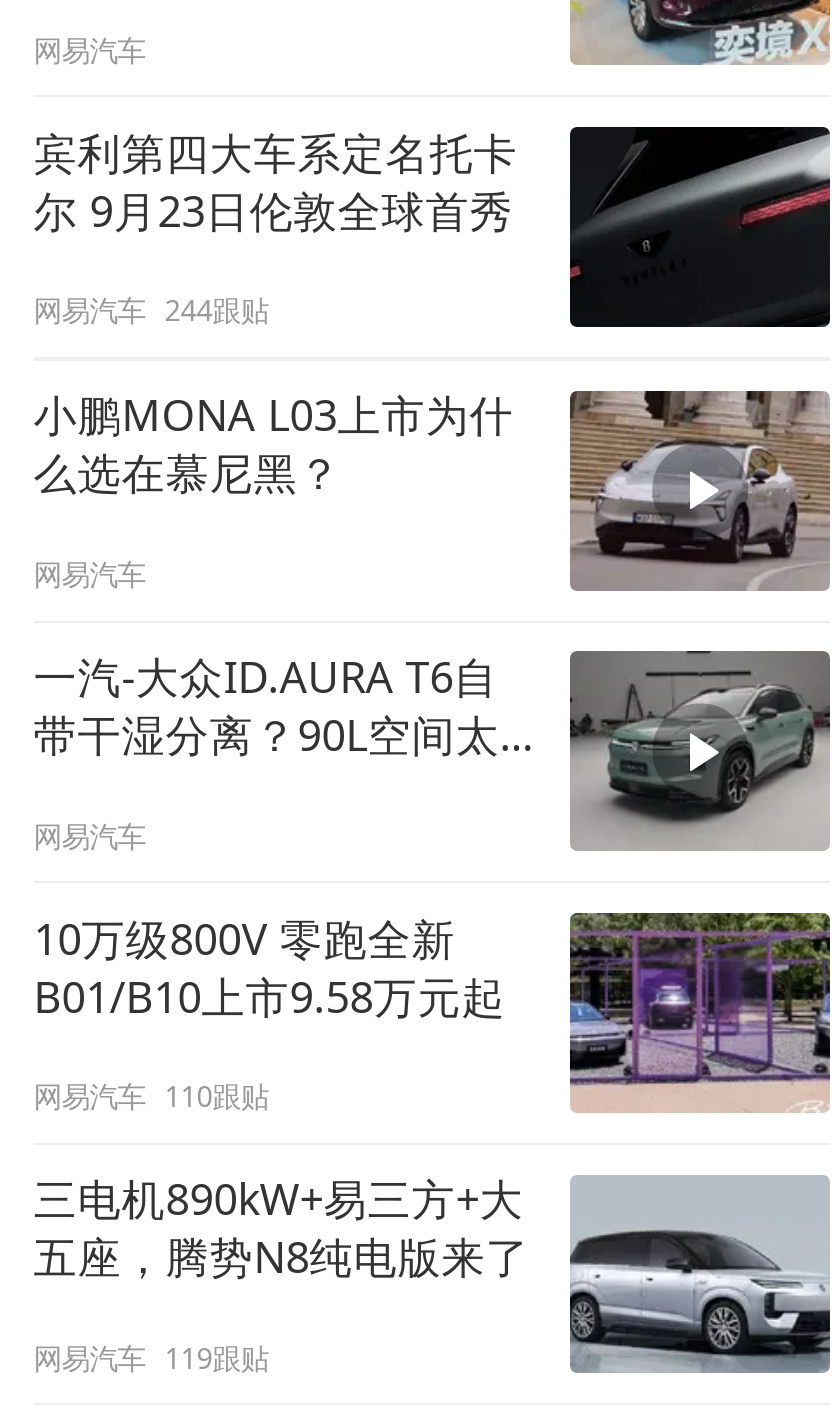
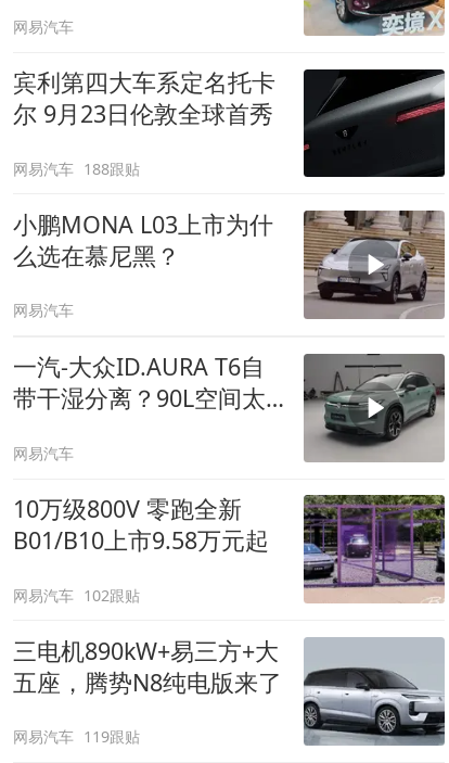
- 网易汽车 244跟贴
+ 网易汽车 188跟贴

- 网易汽车 110跟贴
+ 网易汽车 102跟贴
